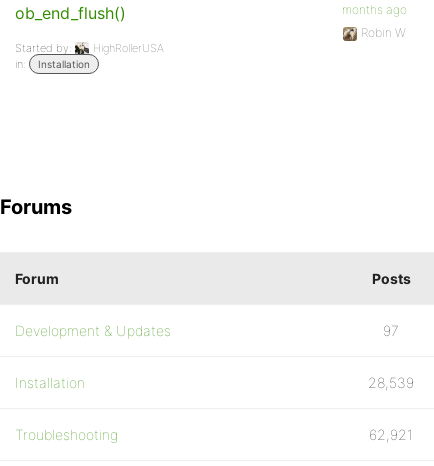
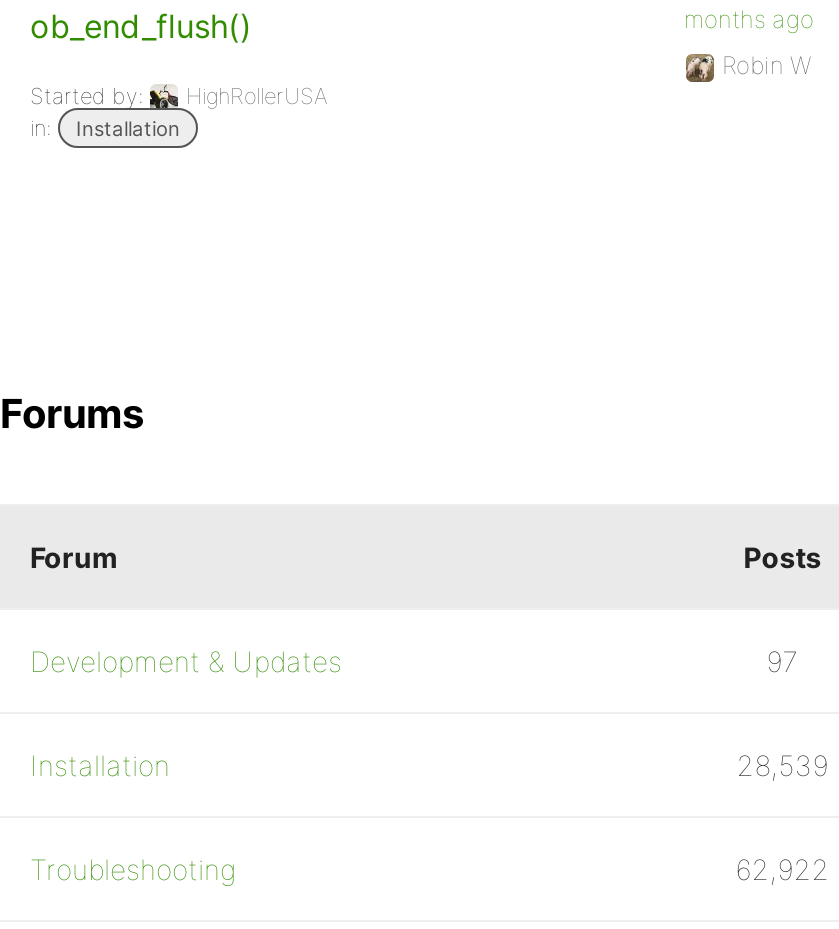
- 62,921
+ 62,922
